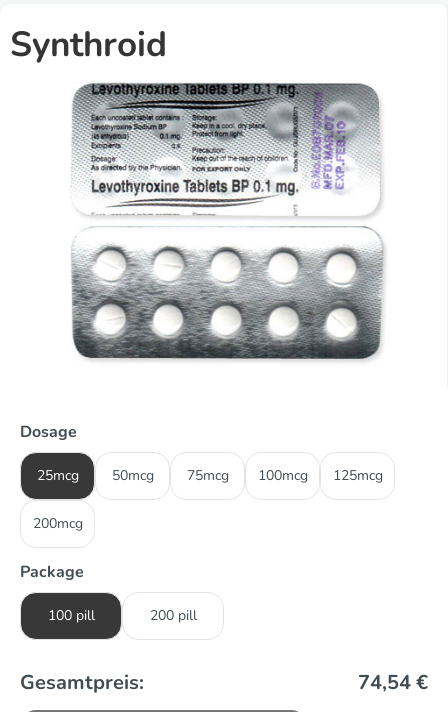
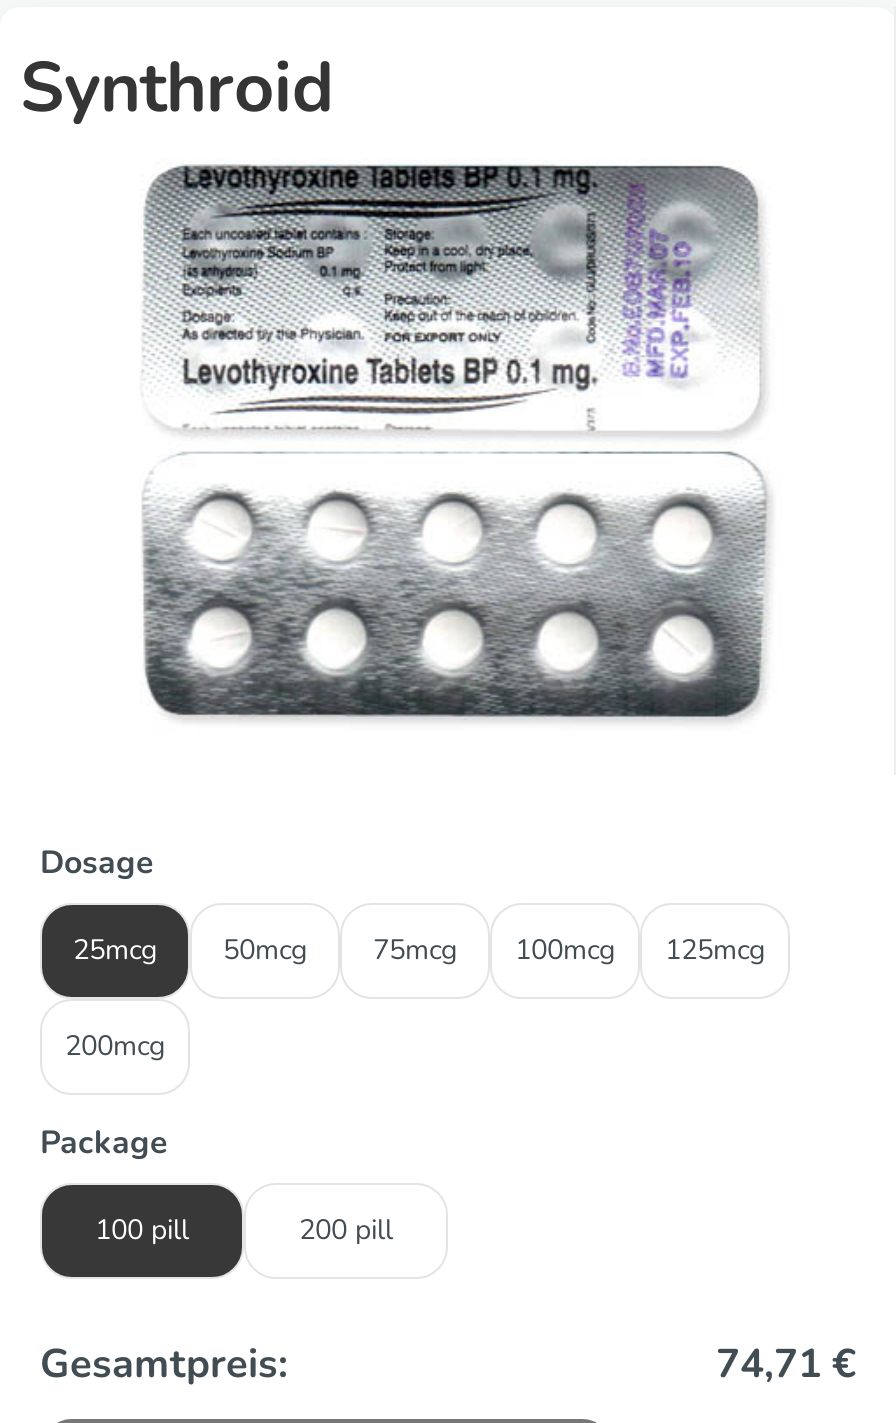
- 74,54 €
+ 74,71 €
